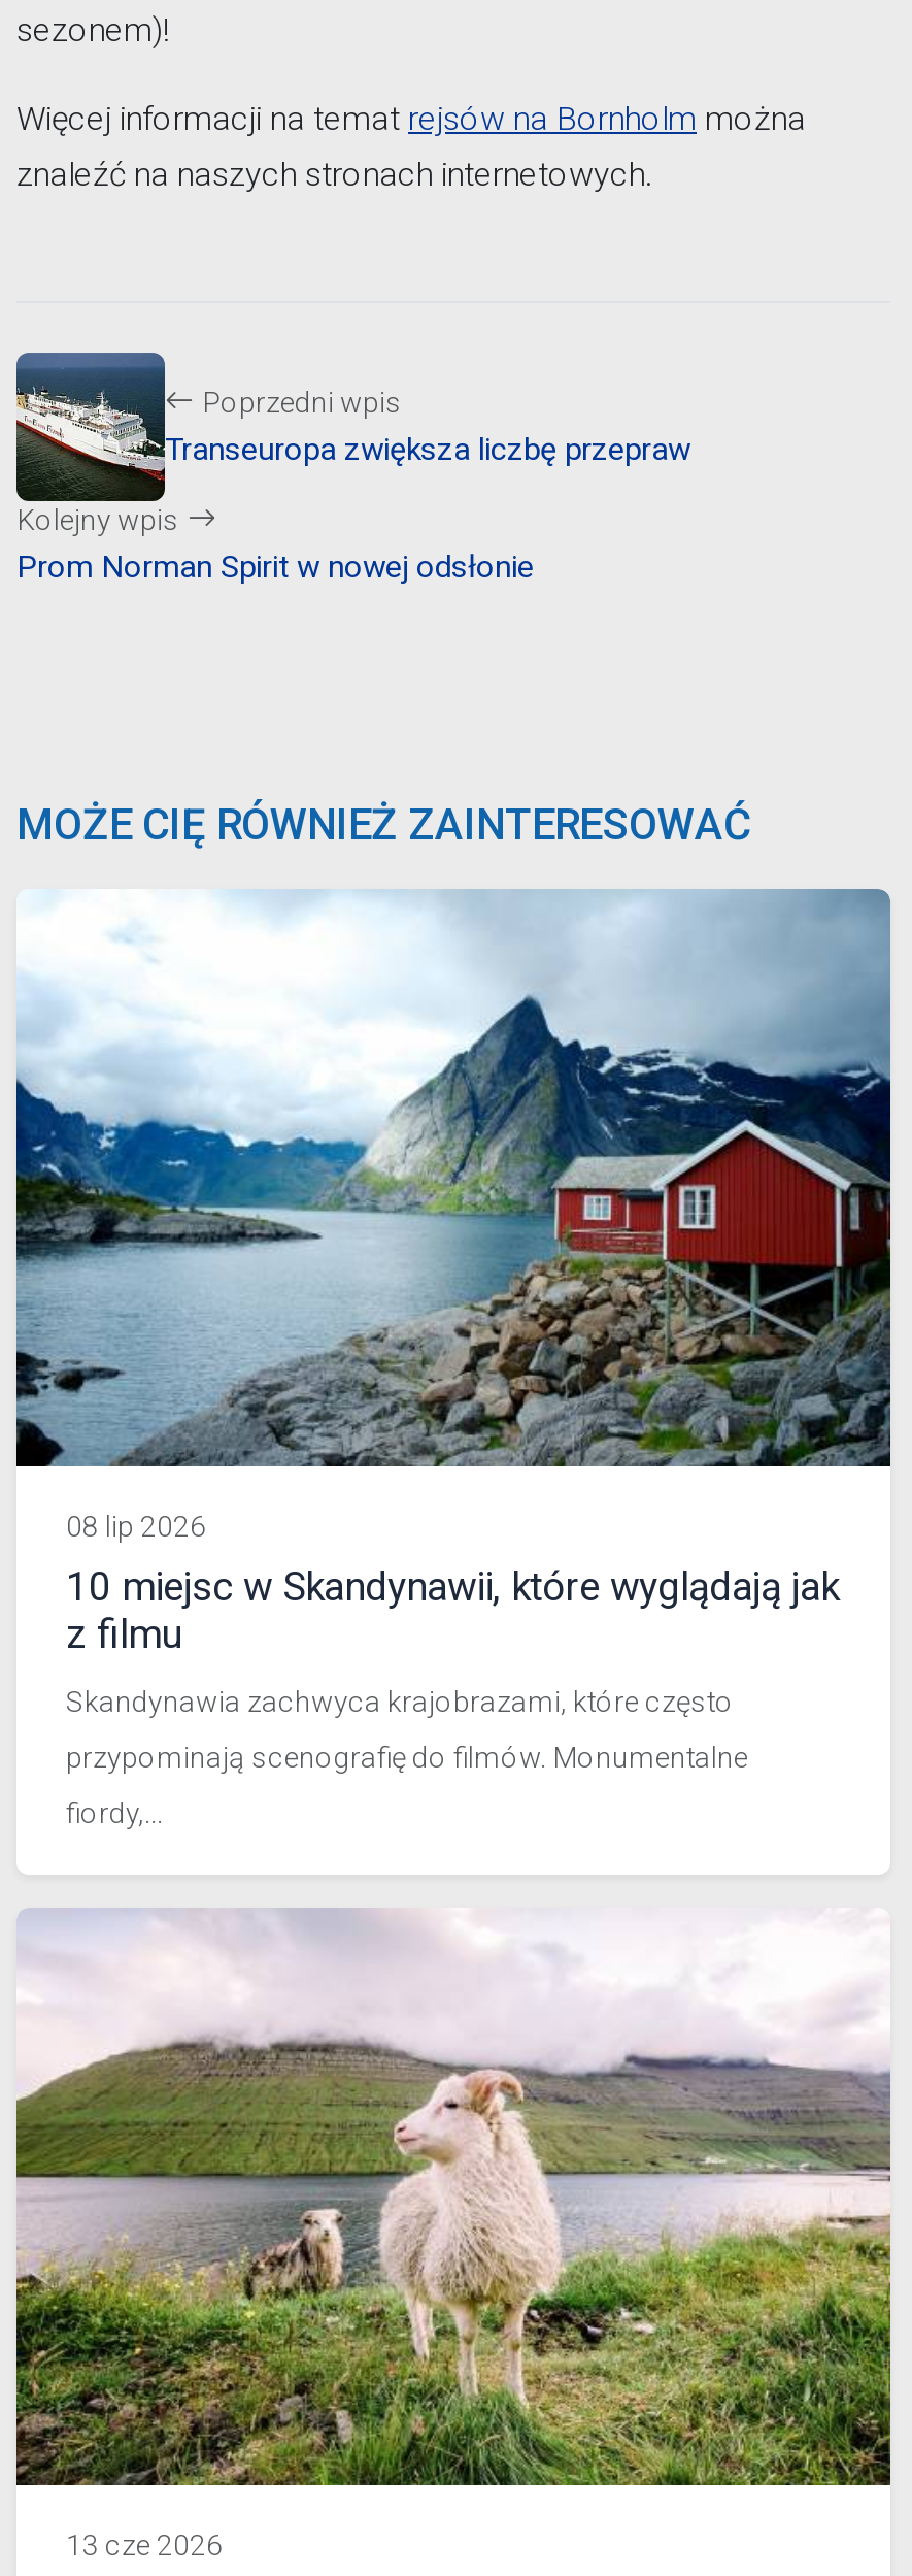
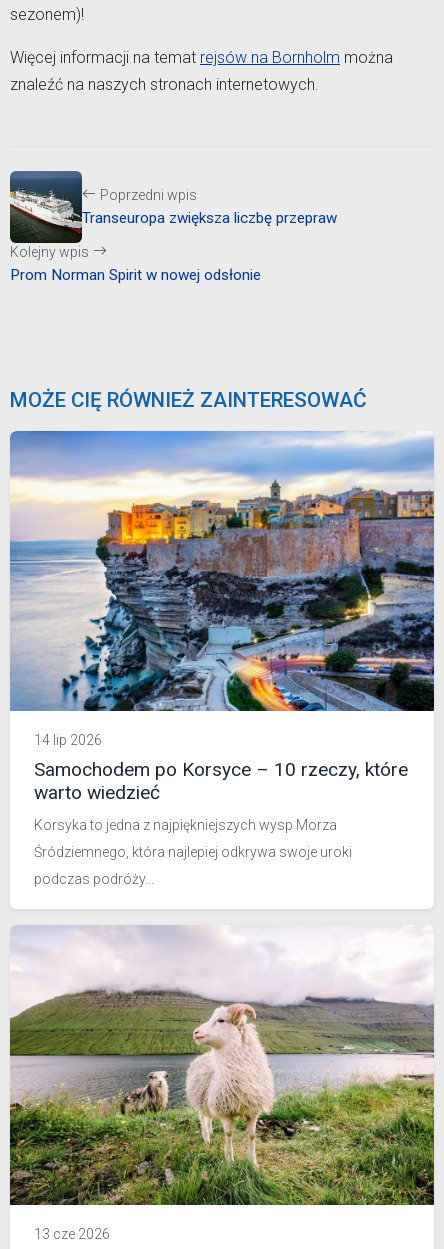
- [image]
- 08 lip 2026
- 10 miejsc w Skandynawii, które wyglądają jak
- z filmu
+ [image]
+ 14 lip 2026
+ Samochodem po Korsyce – 10 rzeczy, które
+ warto wiedzieć

- Skandynawia zachwyca krajobrazami, które często
+ Korsyka to jedna z najpiękniejszych wysp Morza

- przypominają scenografię do filmów. Monumentalne
+ Śródziemnego, która najlepiej odkrywa swoje uroki

- fiordy,...
+ podczas podróży...
